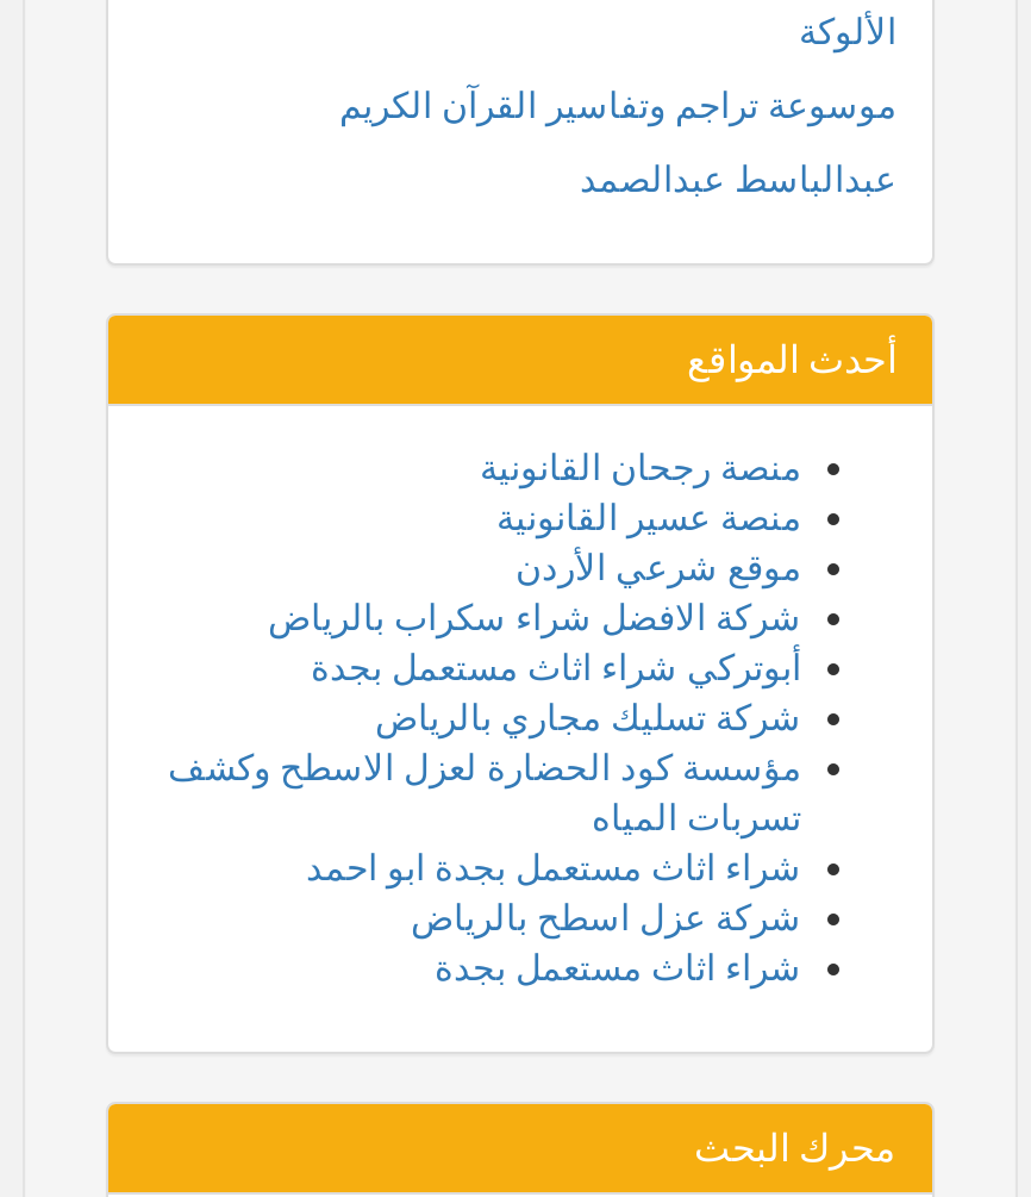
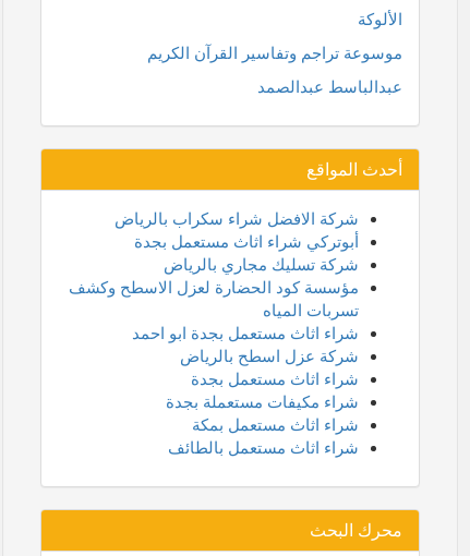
- منصة رجحان القانونية
- منصة عسير القانونية
- موقع شرعي الأردن

moved up: شركة الافضل شراء سكراب بالرياض | أبوتركي شراء اثاث مستعمل بجدة | شركة تسليك مجاري بالرياض | مؤسسة كود الحضارة لعزل الاسطح وكشف | تسربات المياه | شراء اثاث مستعمل بجدة ابو احمد | شركة عزل اسطح بالرياض | شراء اثاث مستعمل بجدة

+ شراء مكيفات مستعملة بجدة
+ شراء اثاث مستعمل بمكة
+ شراء اثاث مستعمل بالطائف
